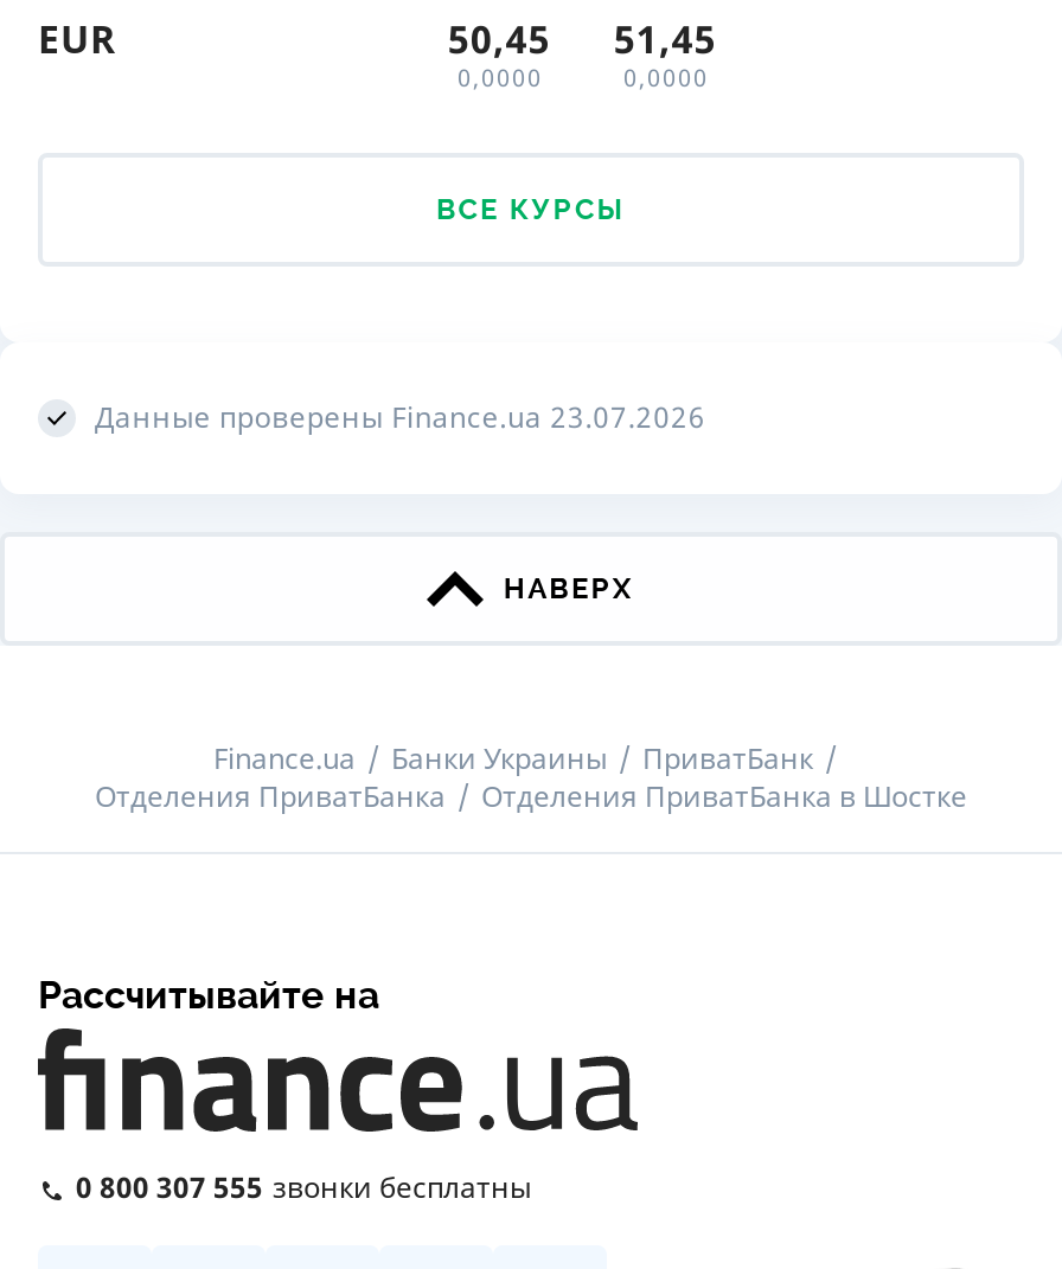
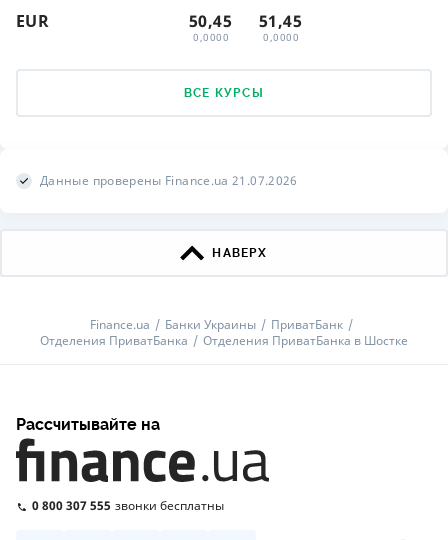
- Данные проверены Finance.ua 23.07.2026
+ Данные проверены Finance.ua 21.07.2026
